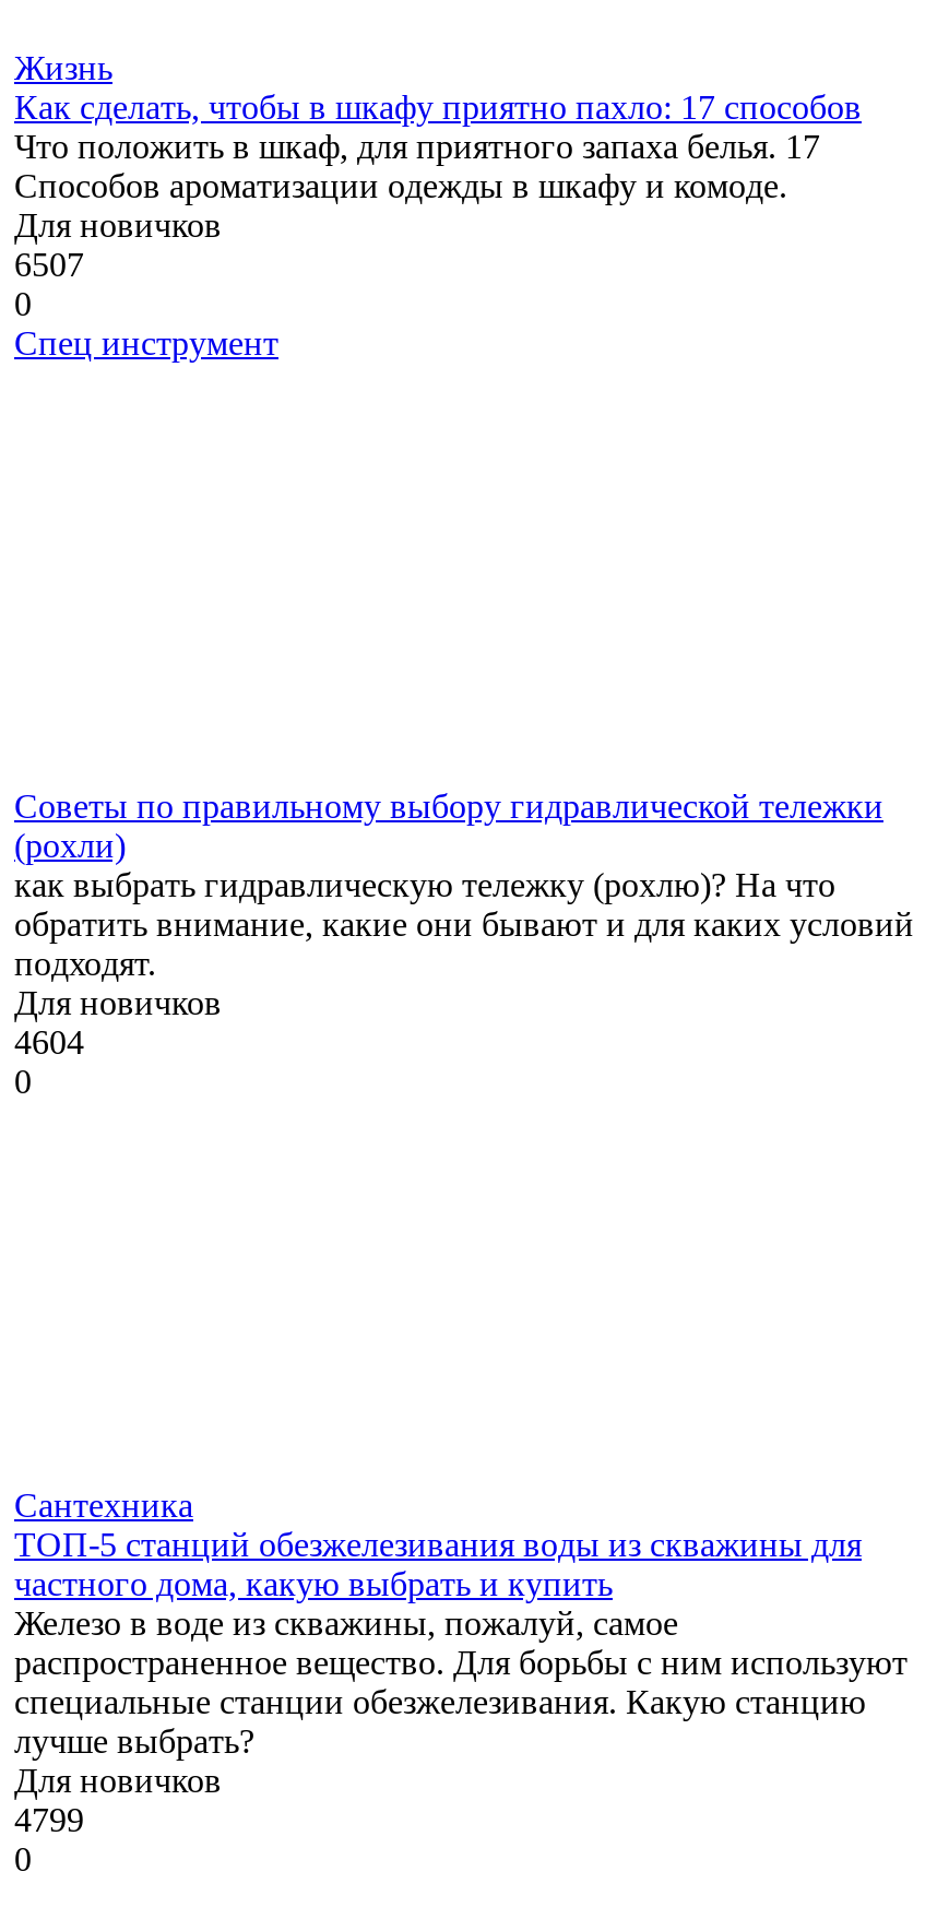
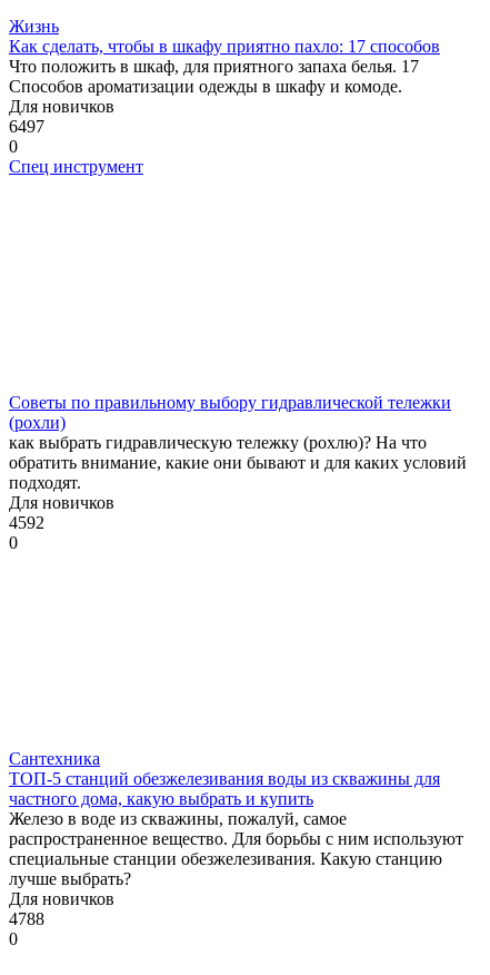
- 6507
+ 6497

- 4604
+ 4592

- 4799
+ 4788
